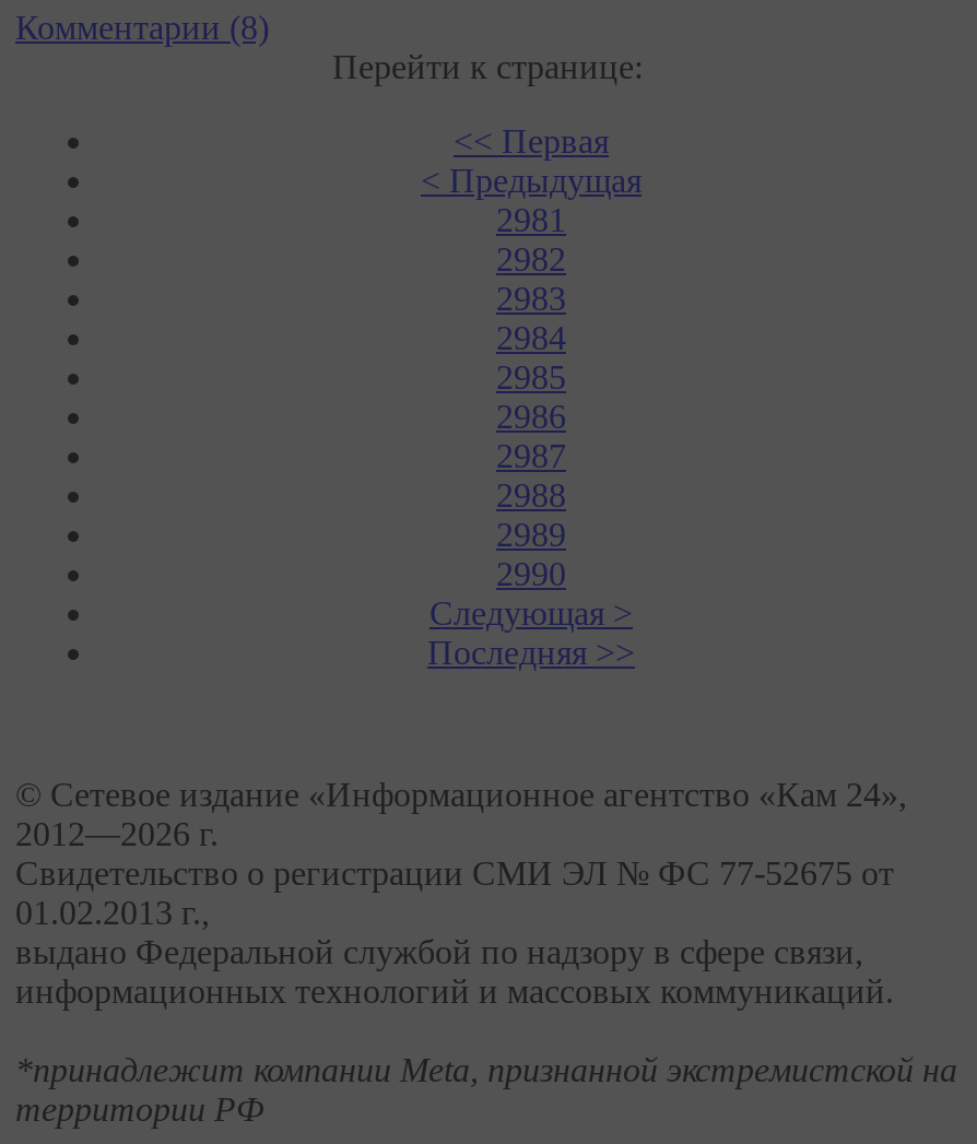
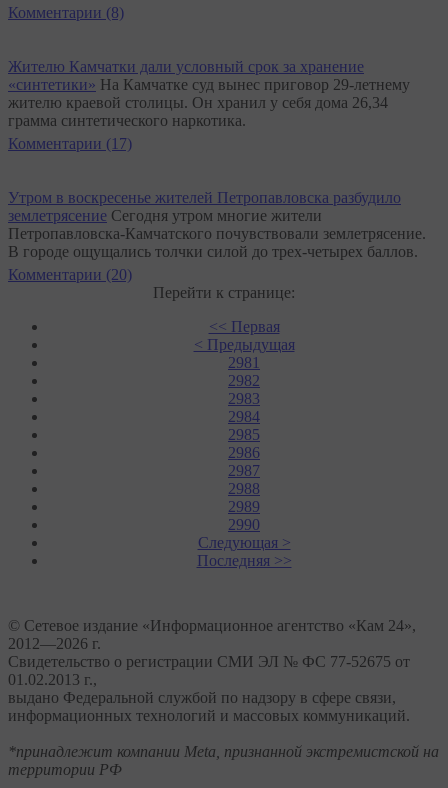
+ Жителю Камчатки дали условный срок за хранение
+ «синтетики» На Камчатке суд вынес приговор 29-летнему
+ жителю краевой столицы. Он хранил у себя дома 26,34
+ грамма синтетического наркотика.
+ Комментарии (17)
+ Утром в воскресенье жителей Петропавловска разбудило
+ землетрясение Сегодня утром многие жители
+ Петропавловска-Камчатского почувствовали землетрясение.
+ В городе ощущались толчки силой до трех-четырех баллов.
+ Комментарии (20)
